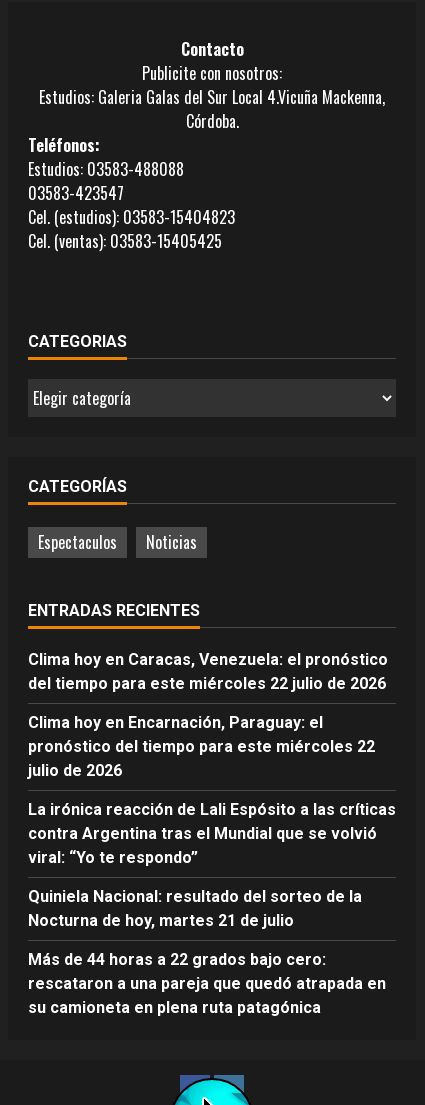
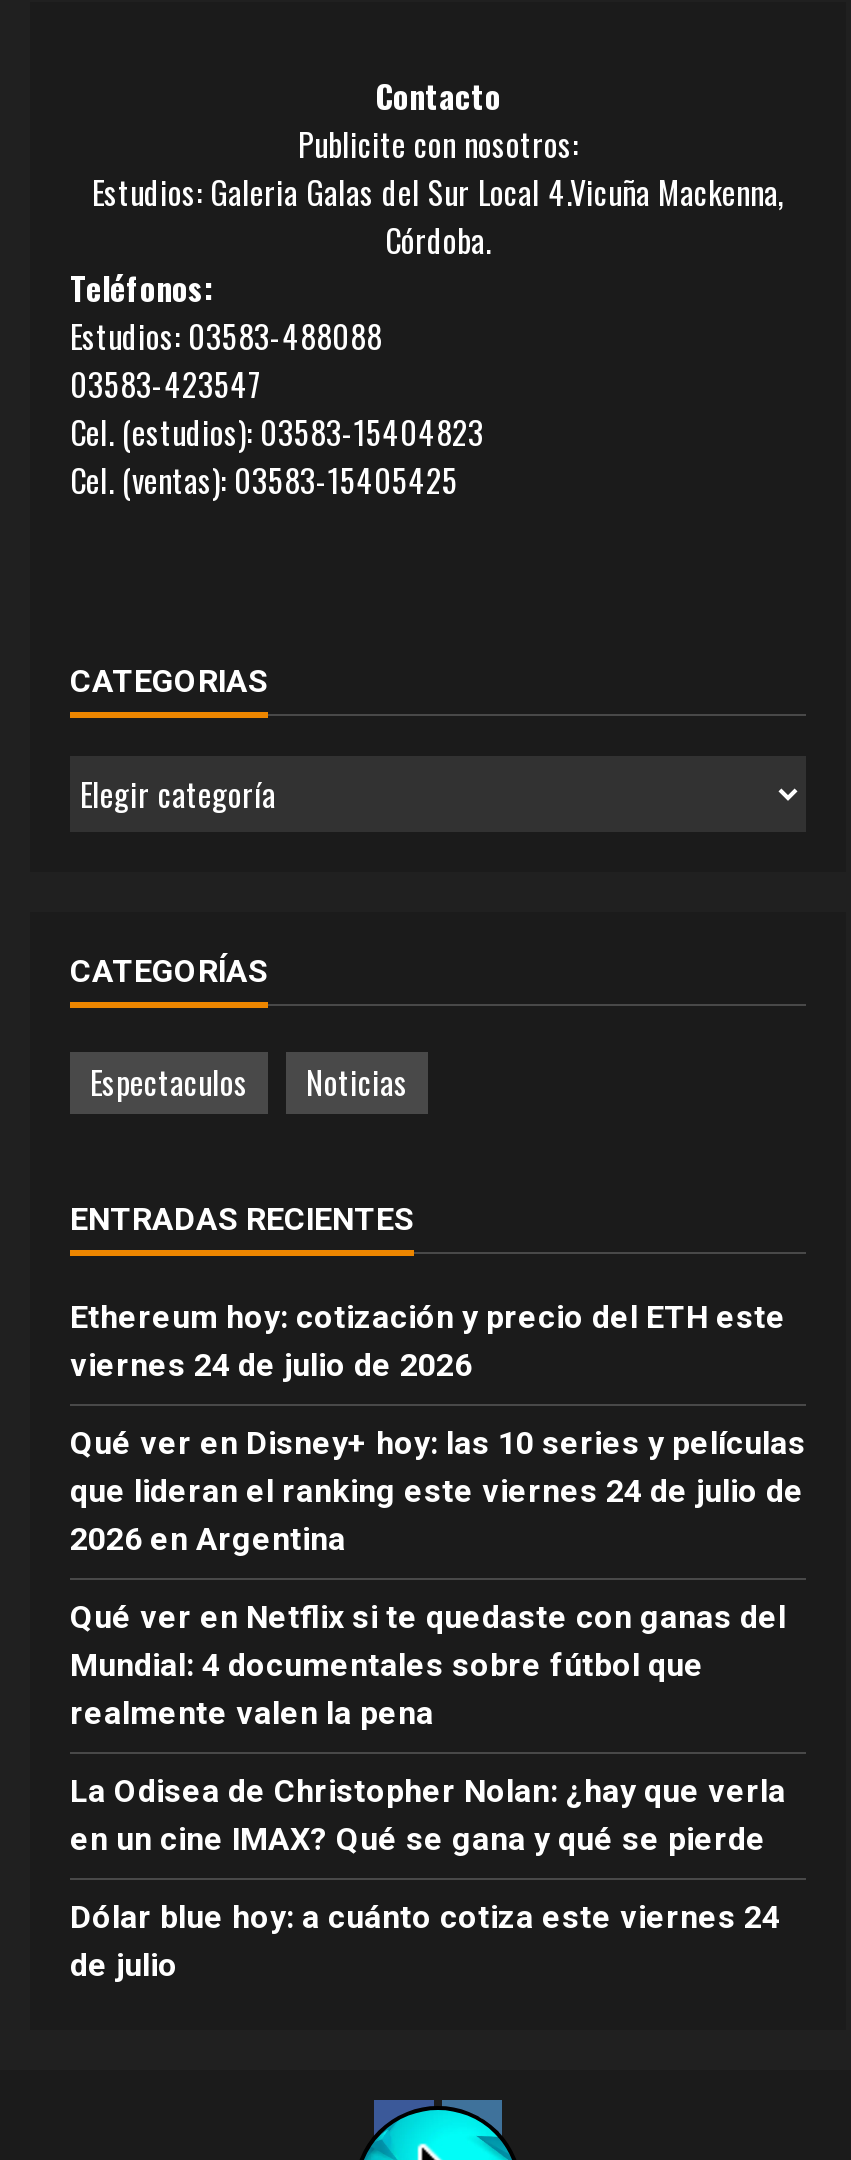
- Clima hoy en Caracas, Venezuela: el pronóstico
- del tiempo para este miércoles 22 julio de 2026
+ Ethereum hoy: cotización y precio del ETH este
+ viernes 24 de julio de 2026

- Clima hoy en Encarnación, Paraguay: el
- pronóstico del tiempo para este miércoles 22
- julio de 2026
+ Qué ver en Disney+ hoy: las 10 series y películas
+ que lideran el ranking este viernes 24 de julio de
+ 2026 en Argentina

- La irónica reacción de Lali Espósito a las críticas
- contra Argentina tras el Mundial que se volvió
- viral: “Yo te respondo”
+ Qué ver en Netflix si te quedaste con ganas del
+ Mundial: 4 documentales sobre fútbol que
+ realmente valen la pena

- Quiniela Nacional: resultado del sorteo de la
- Nocturna de hoy, martes 21 de julio
+ La Odisea de Christopher Nolan: ¿hay que verla
+ en un cine IMAX? Qué se gana y qué se pierde

- Más de 44 horas a 22 grados bajo cero:
- rescataron a una pareja que quedó atrapada en
- su camioneta en plena ruta patagónica
+ Dólar blue hoy: a cuánto cotiza este viernes 24
+ de julio
